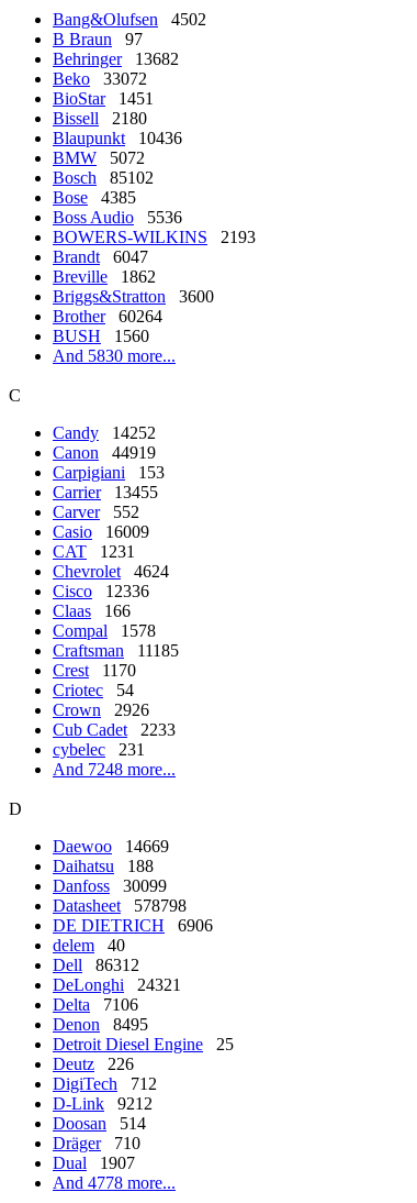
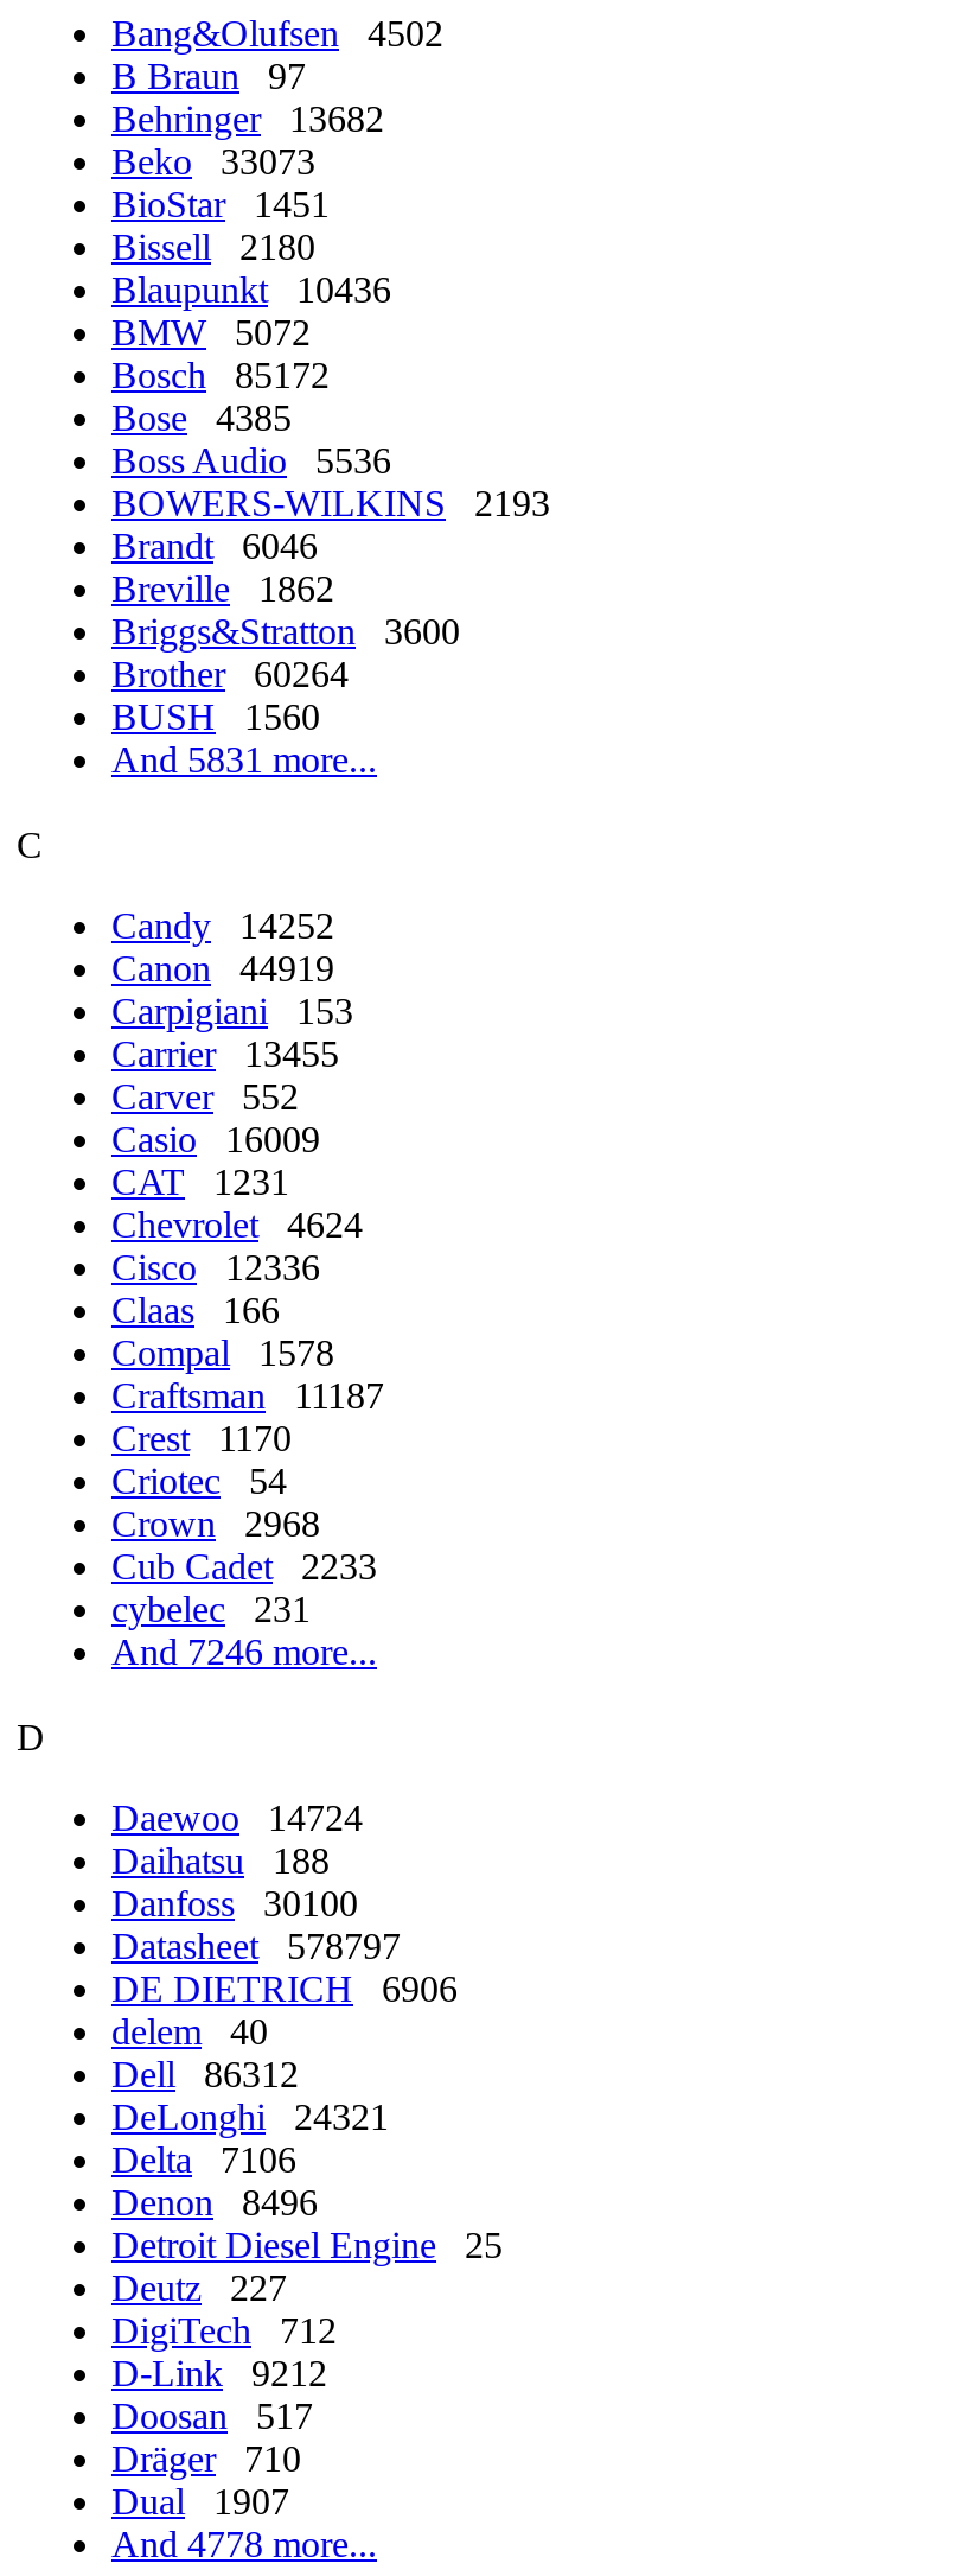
- Beko 33072
+ Beko 33073

- Bosch 85102
+ Bosch 85172

- Brandt 6047
+ Brandt 6046

- And 5830 more...
+ And 5831 more...

- Craftsman 11185
+ Craftsman 11187

- Crown 2926
+ Crown 2968

- And 7248 more...
+ And 7246 more...

- Daewoo 14669
+ Daewoo 14724

- Danfoss 30099
+ Danfoss 30100

- Datasheet 578798
+ Datasheet 578797

- Denon 8495
+ Denon 8496

- Deutz 226
+ Deutz 227

- Doosan 514
+ Doosan 517
